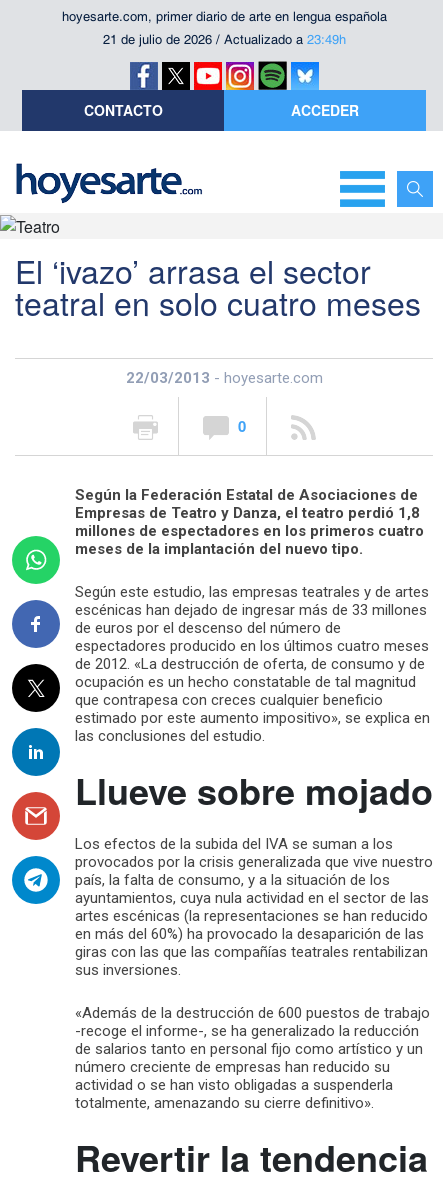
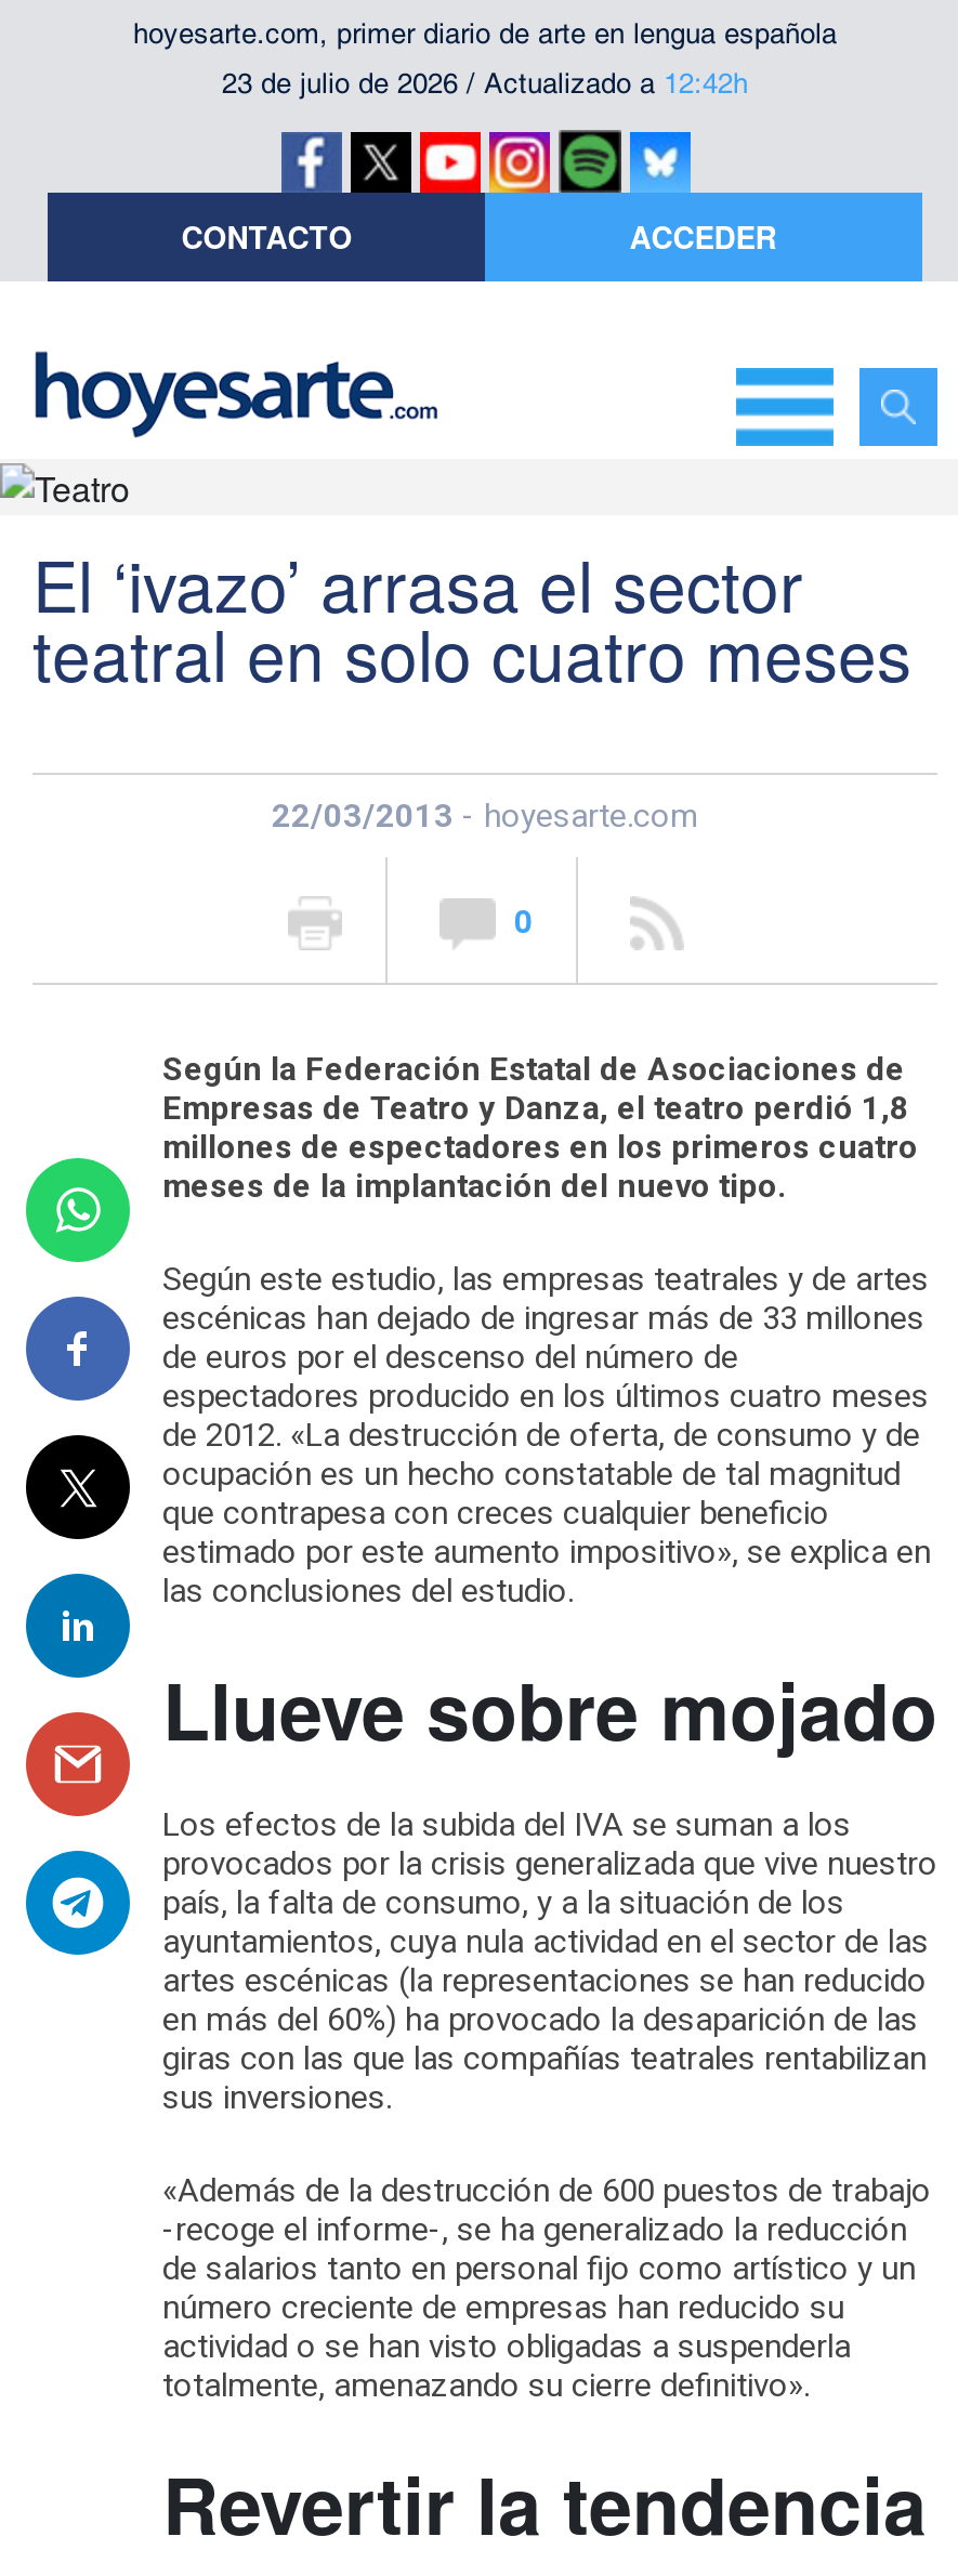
- 21 de julio de 2026 / Actualizado a 23:49h
+ 23 de julio de 2026 / Actualizado a 12:42h
